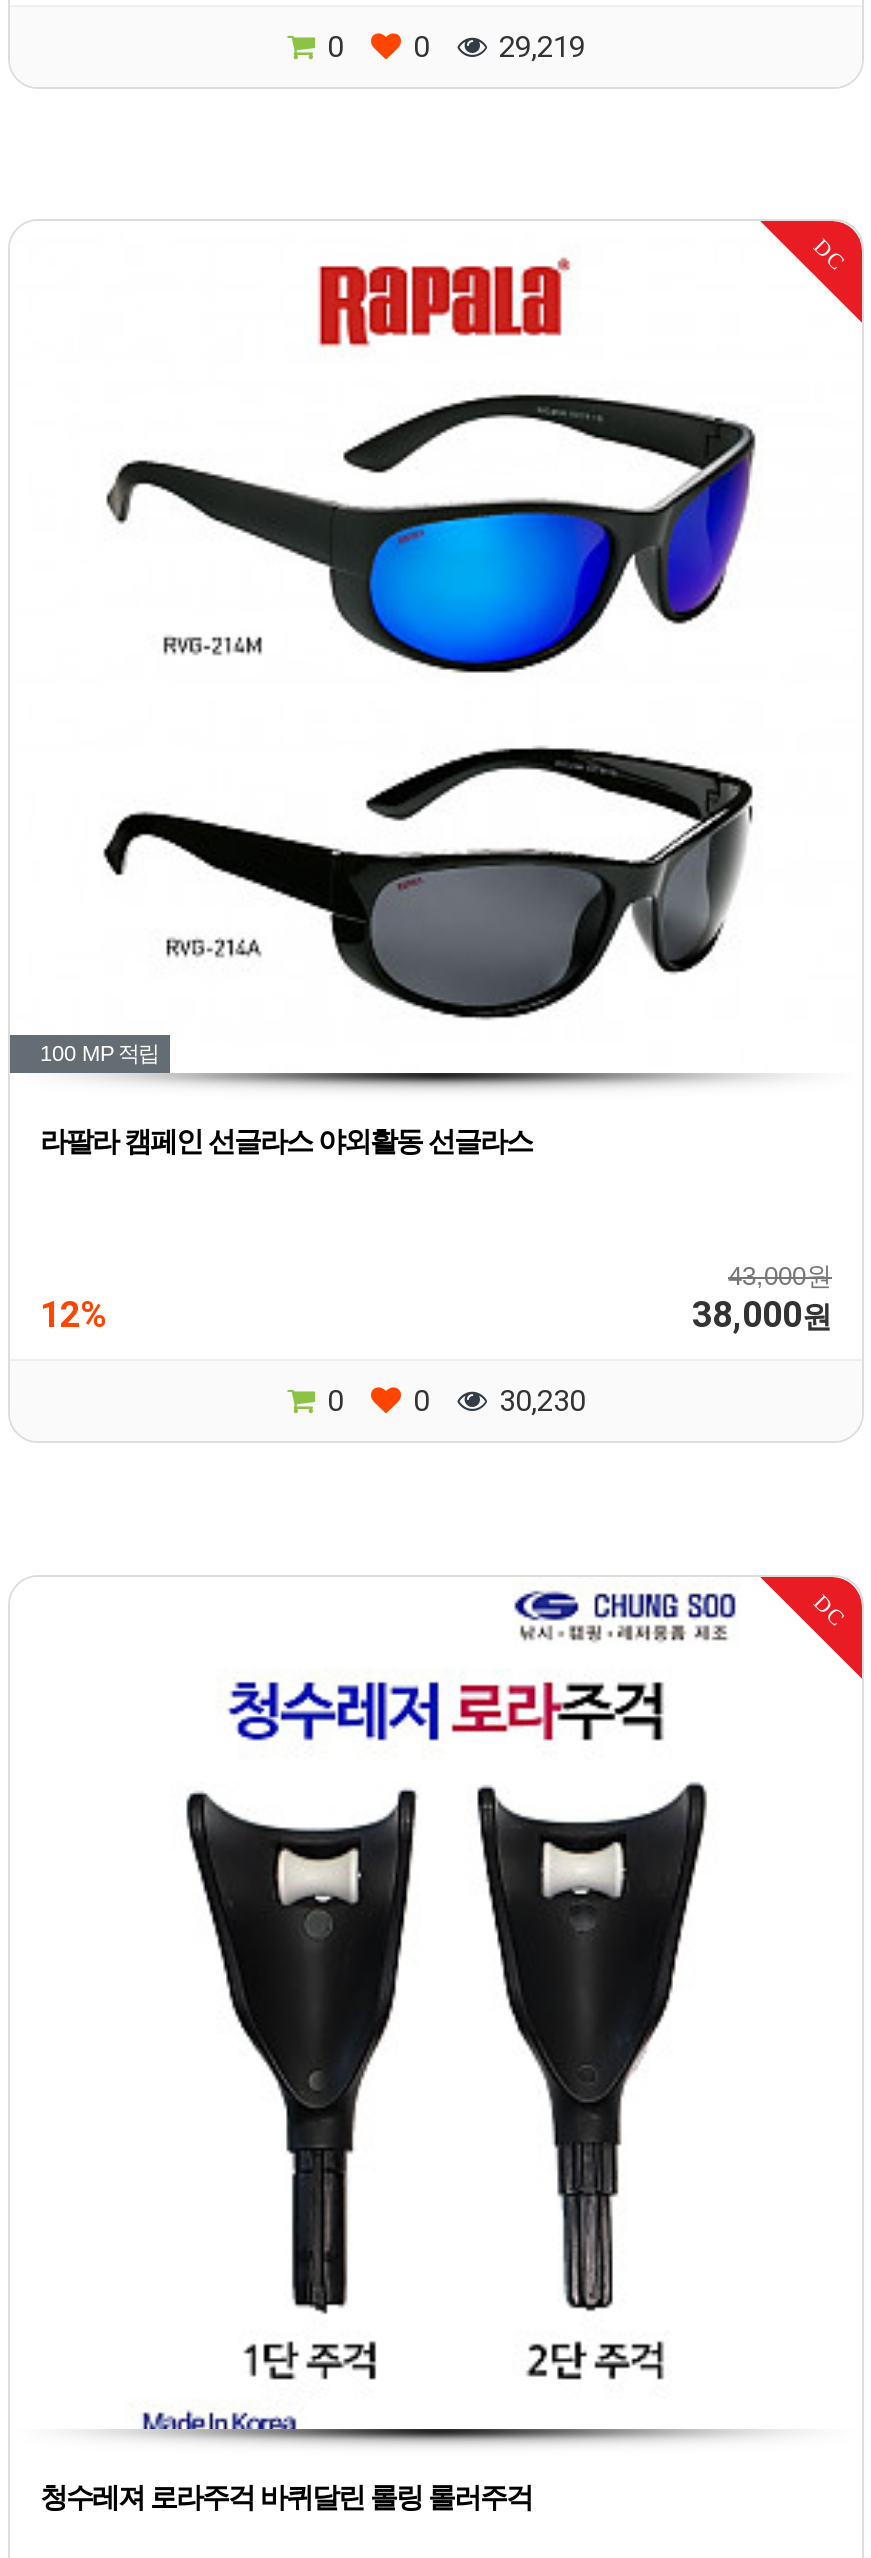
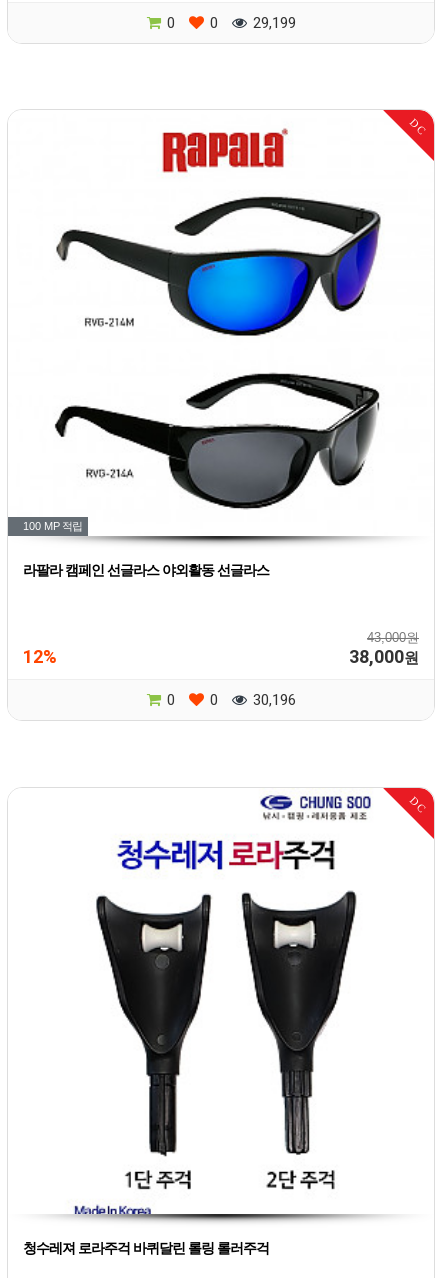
- 0 0 29,219
+ 0 0 29,199

- 0 0 30,230
+ 0 0 30,196
